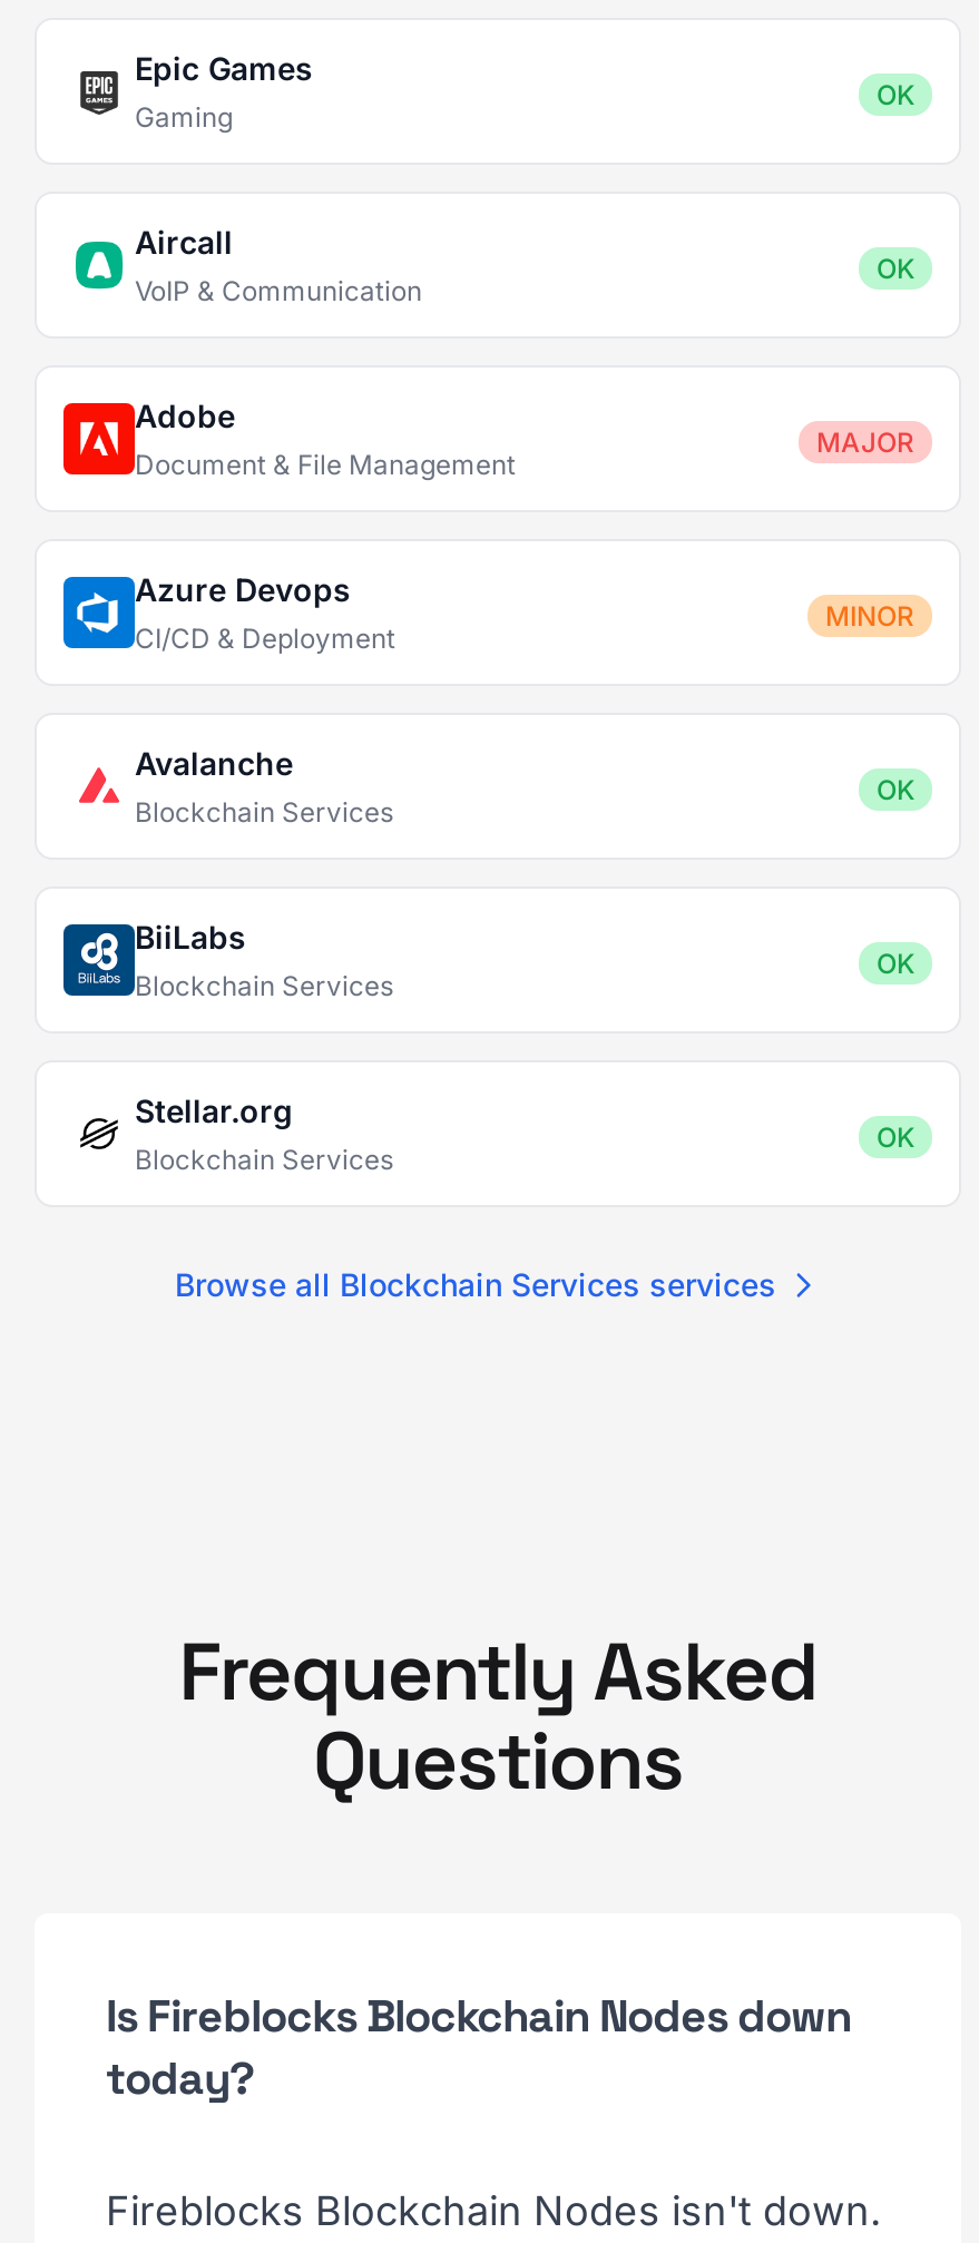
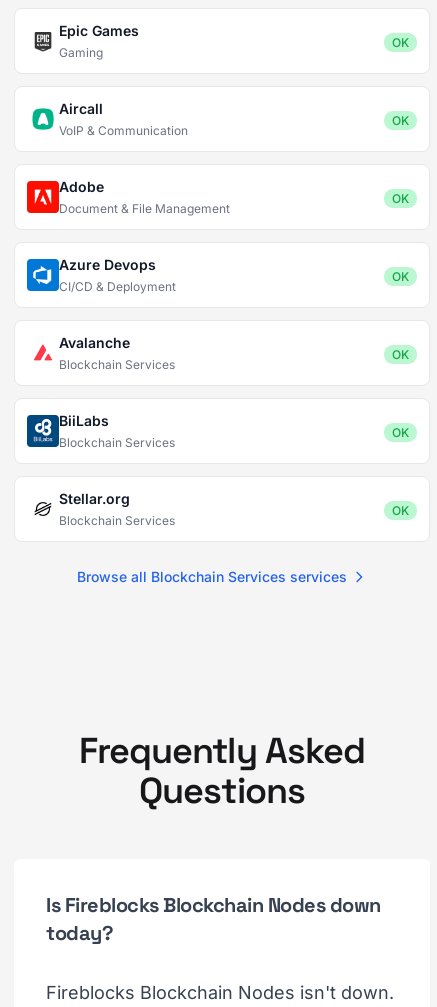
- MAJOR
+ OK

- MINOR
+ OK
